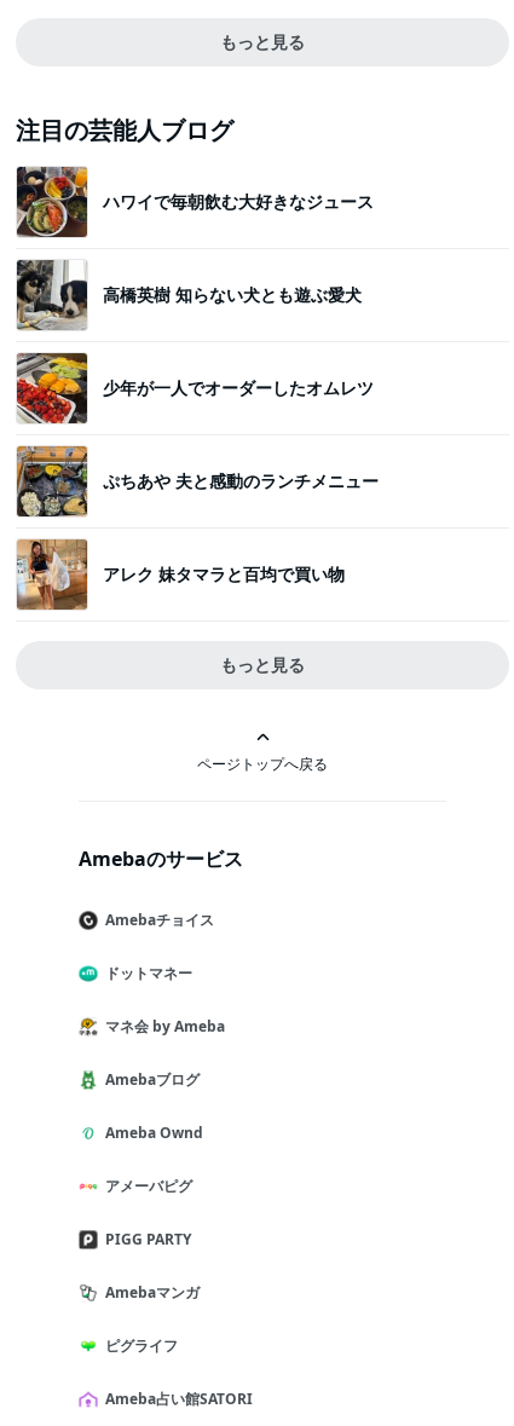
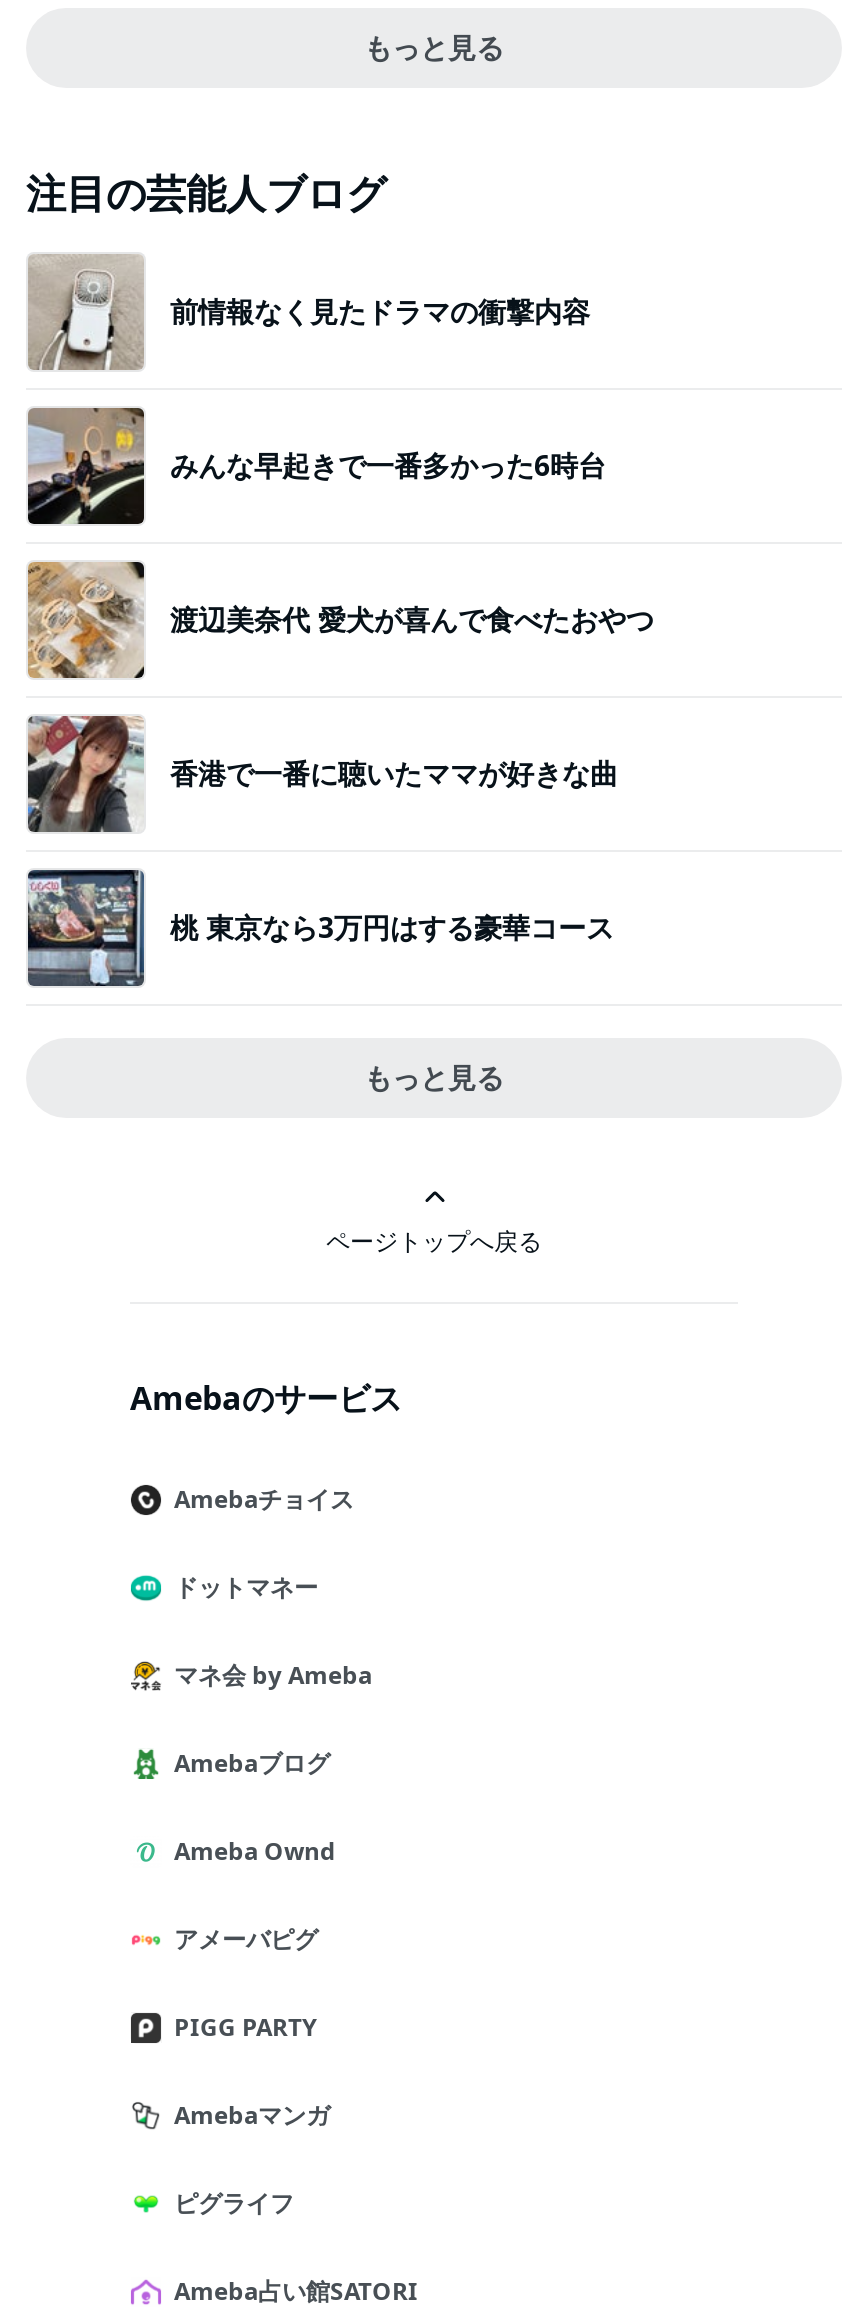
- [image]
- ハワイで毎朝飲む大好きなジュース
+ [image]
+ 前情報なく見たドラマの衝撃内容

- [image]
- 高橋英樹 知らない犬とも遊ぶ愛犬
+ [image]
+ みんな早起きで一番多かった6時台

- [image]
- 少年が一人でオーダーしたオムレツ
+ [image]
+ 渡辺美奈代 愛犬が喜んで食べたおやつ

- [image]
- ぷちあや 夫と感動のランチメニュー
+ [image]
+ 香港で一番に聴いたママが好きな曲

- [image]
- アレク 妹タマラと百均で買い物
+ [image]
+ 桃 東京なら3万円はする豪華コース
